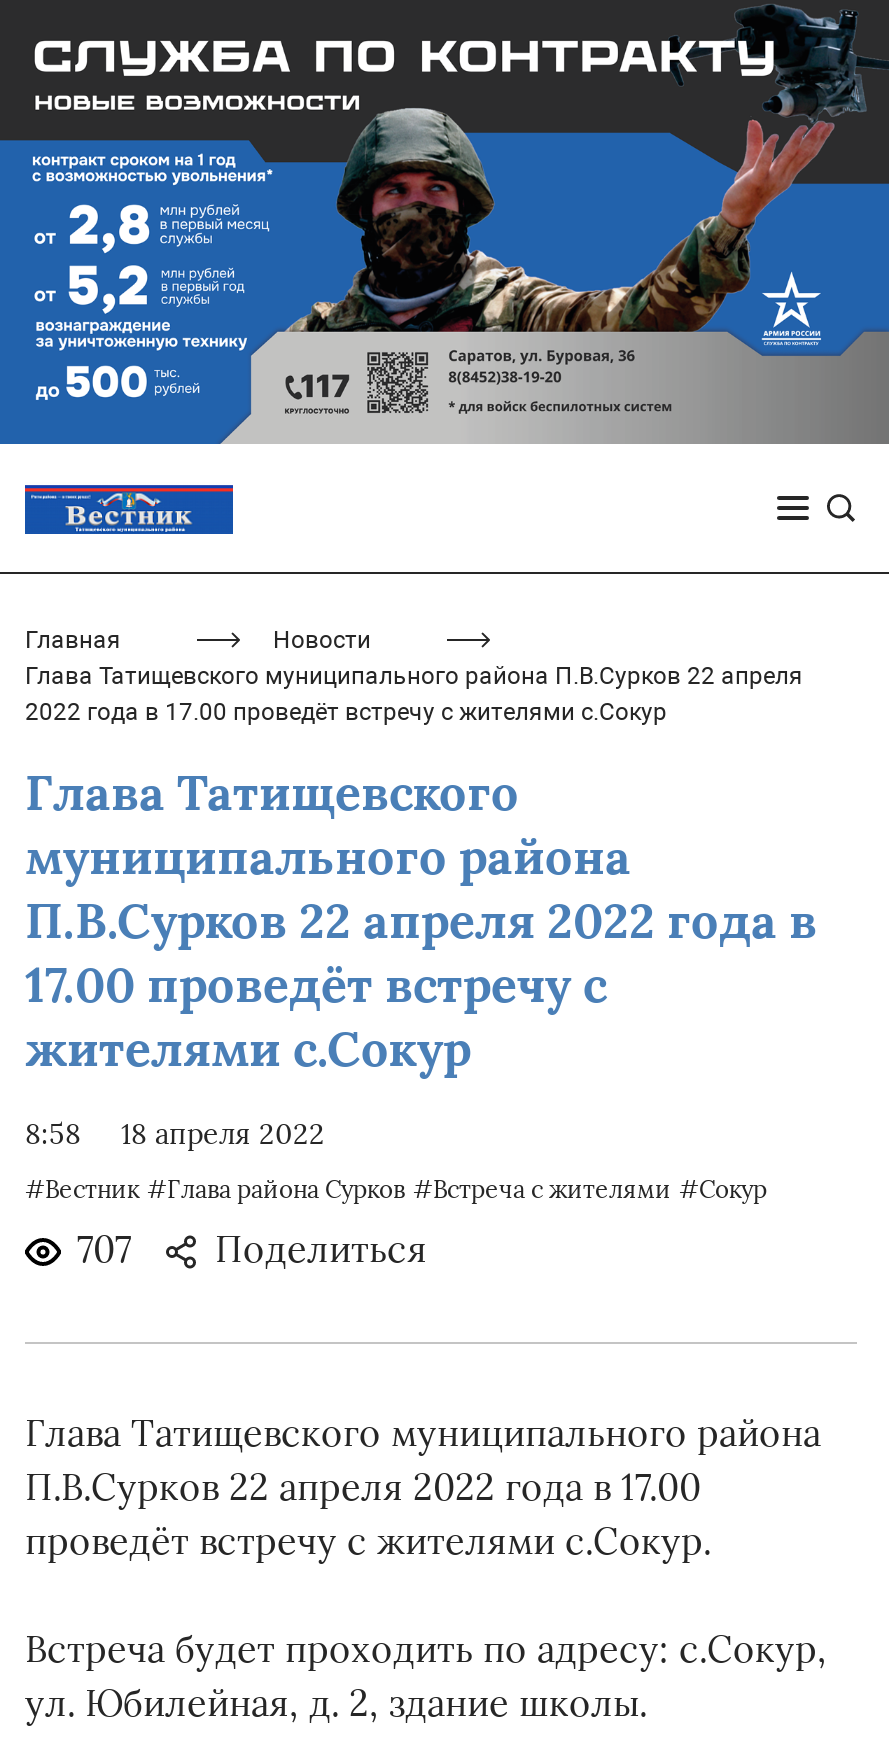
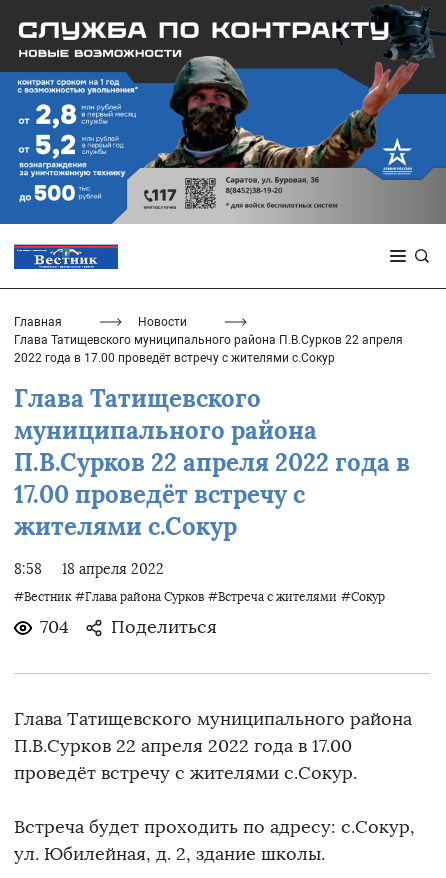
- 707 Поделиться
+ 704 Поделиться
